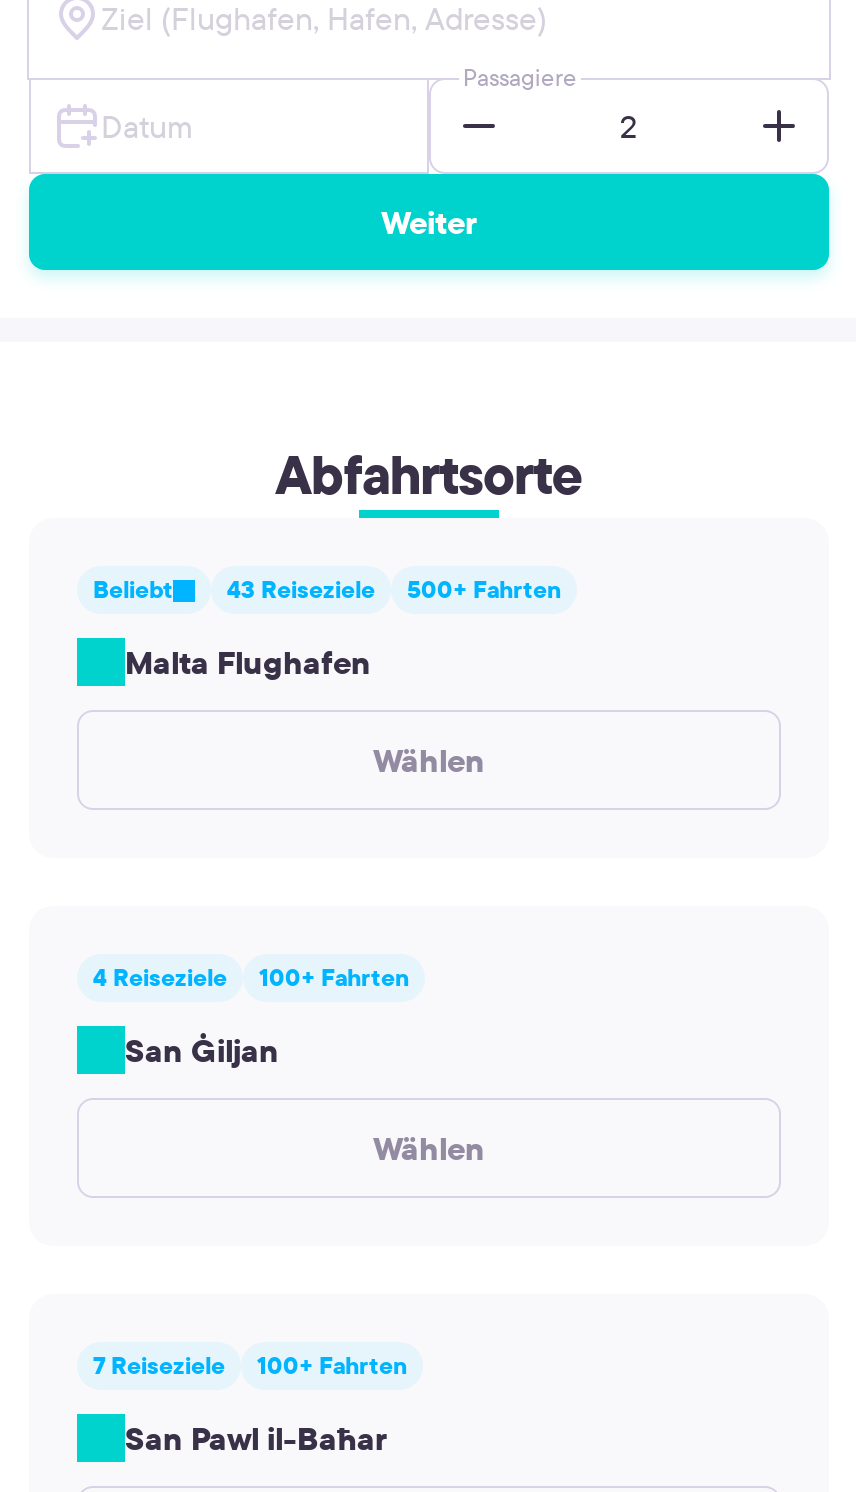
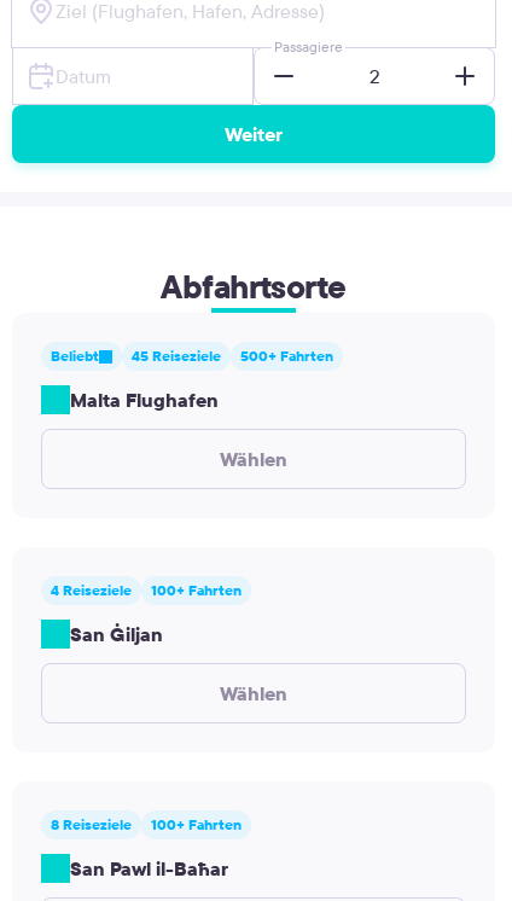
- Beliebt 43 Reiseziele 500+ Fahrten
+ Beliebt 45 Reiseziele 500+ Fahrten

- 7 Reiseziele 100+ Fahrten
+ 8 Reiseziele 100+ Fahrten
